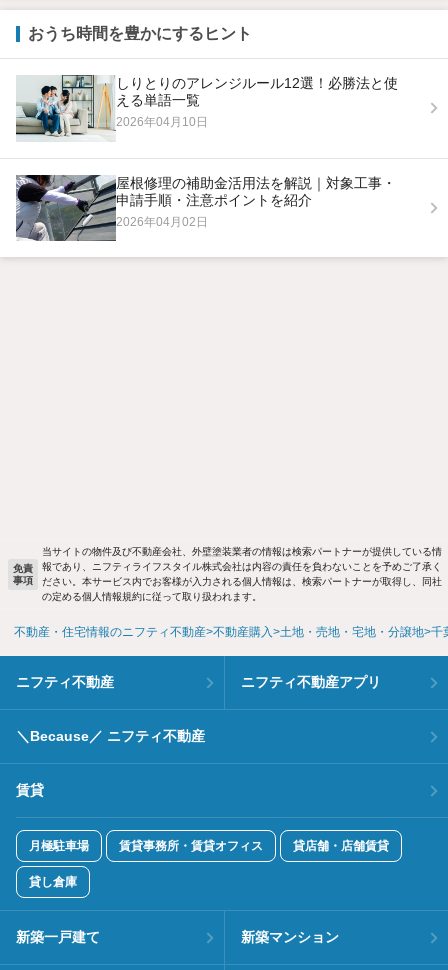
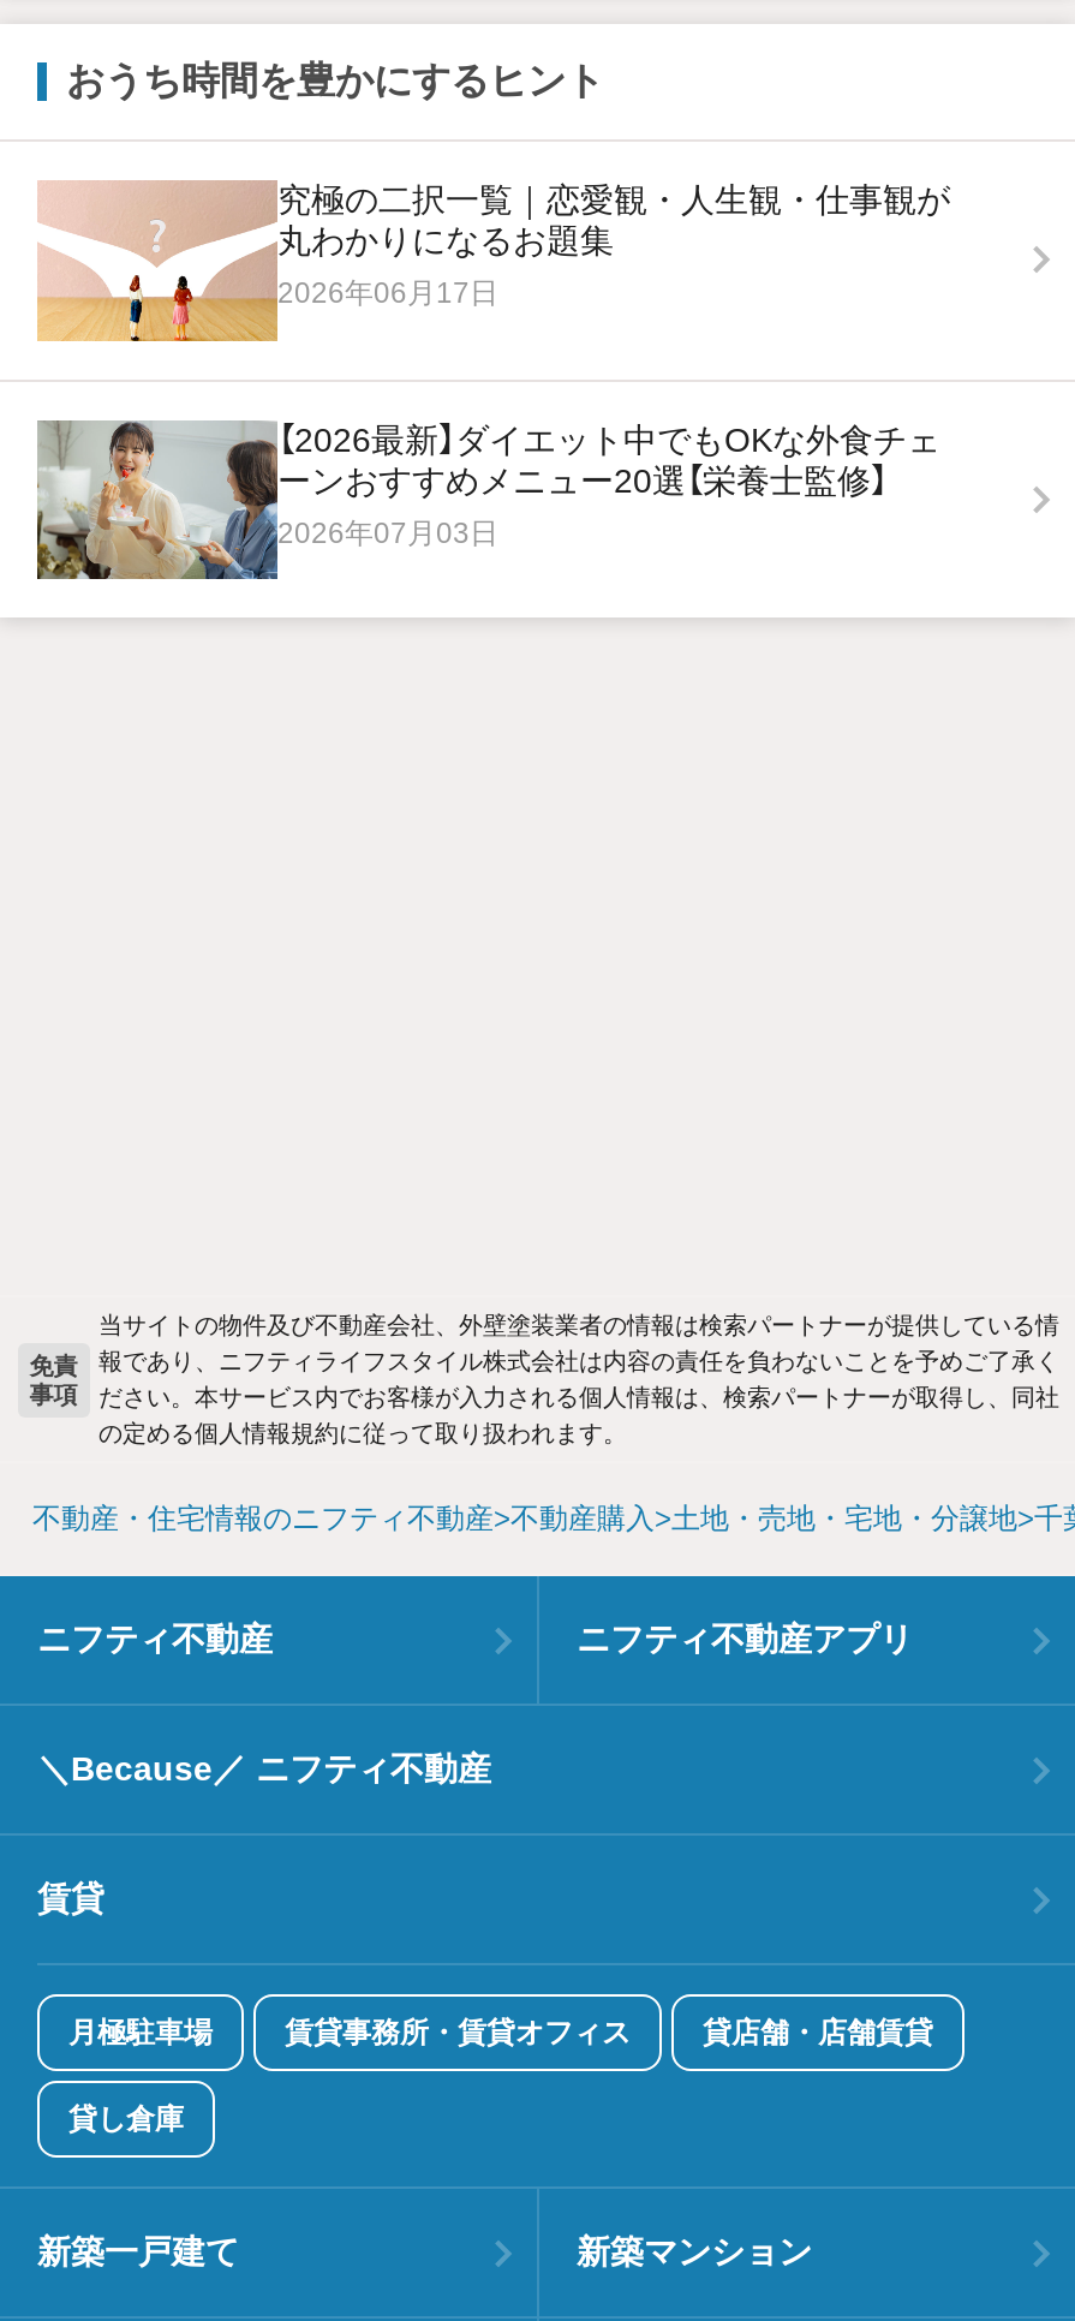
- [image]
- しりとりのアレンジルール12選！必勝法と使
- える単語一覧
- 2026年04月10日
+ [image]
+ 究極の二択一覧｜恋愛観・人生観・仕事観が
+ 丸わかりになるお題集
+ 2026年06月17日

- [image]
- 屋根修理の補助金活用法を解説｜対象工事・
- 申請手順・注意ポイントを紹介
- 2026年04月02日
+ [image]
+ 【2026最新】ダイエット中でもOKな外食チェ
+ ーンおすすめメニュー20選【栄養士監修】
+ 2026年07月03日
